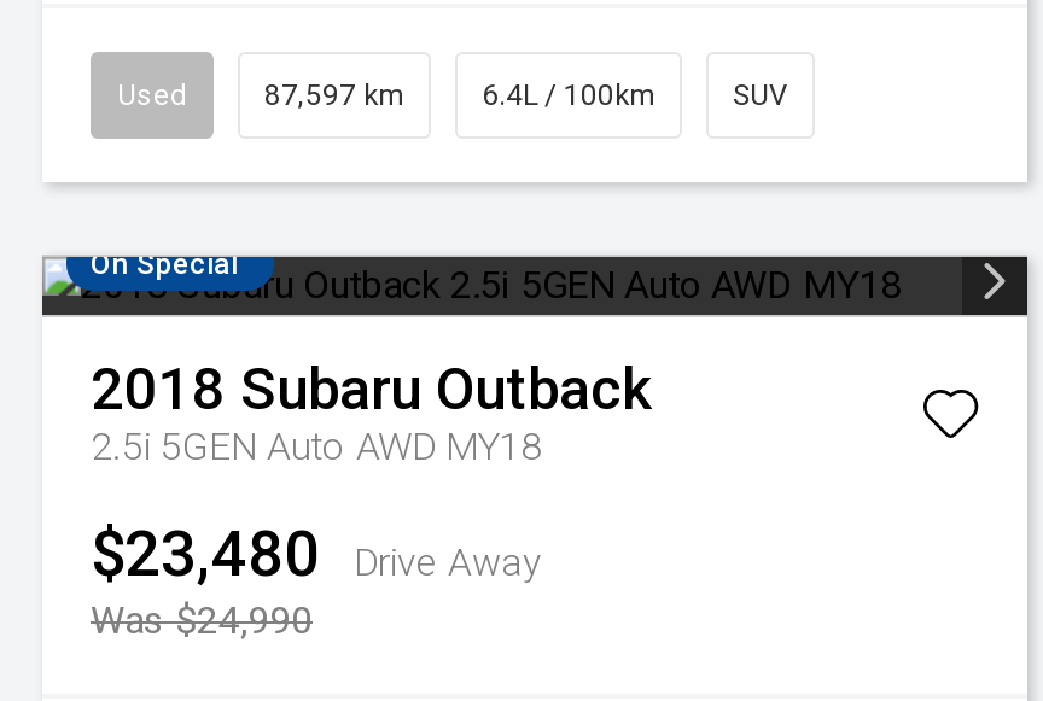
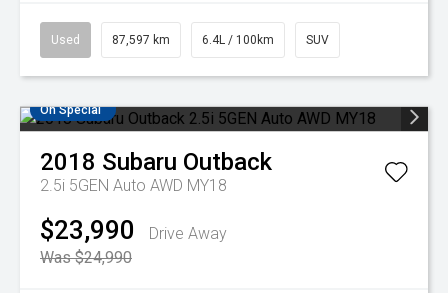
- $23,480 Drive Away
+ $23,990 Drive Away
